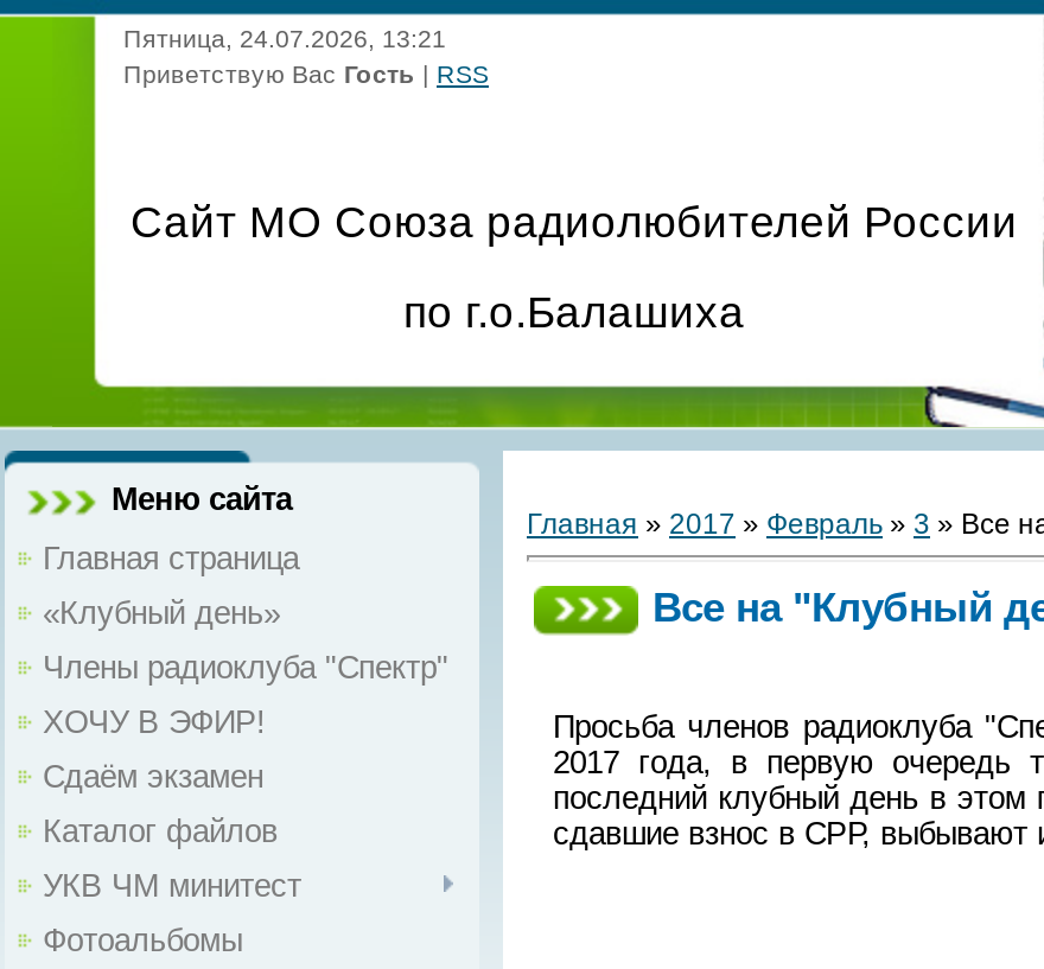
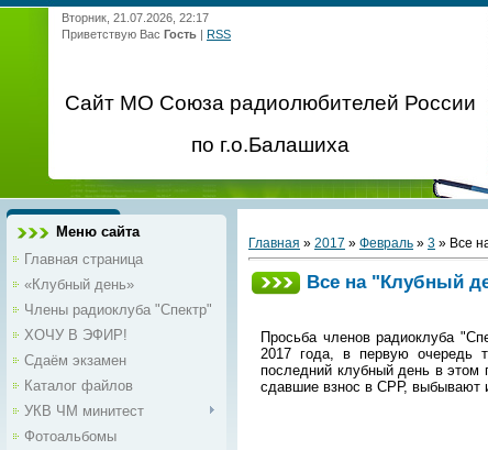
- Пятница, 24.07.2026, 13:21
+ Вторник, 21.07.2026, 22:17
